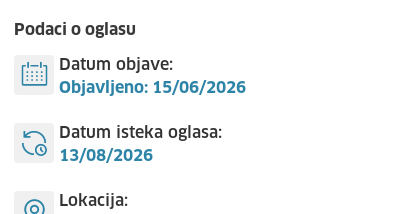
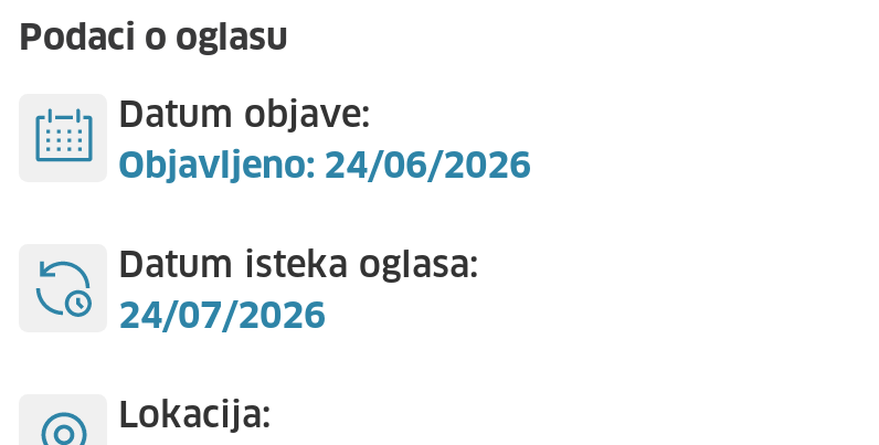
- Objavljeno: 15/06/2026
+ Objavljeno: 24/06/2026

- 13/08/2026
+ 24/07/2026
